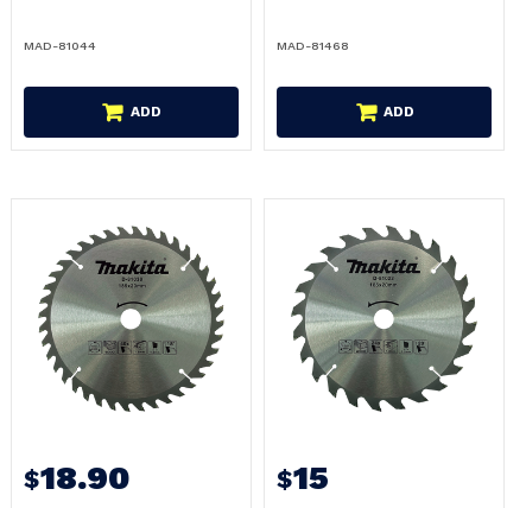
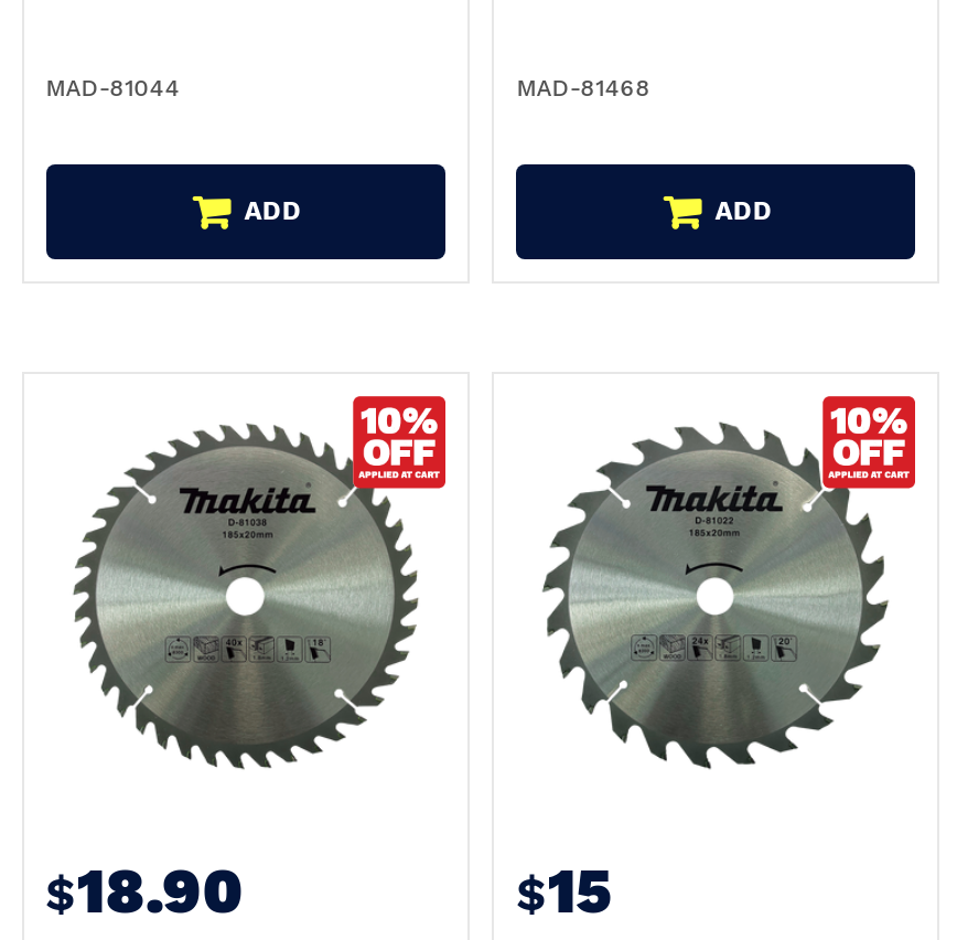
+ [image]

+ [image]
